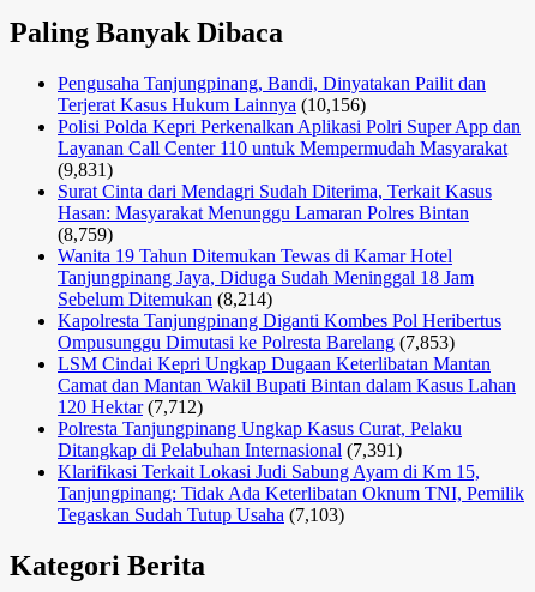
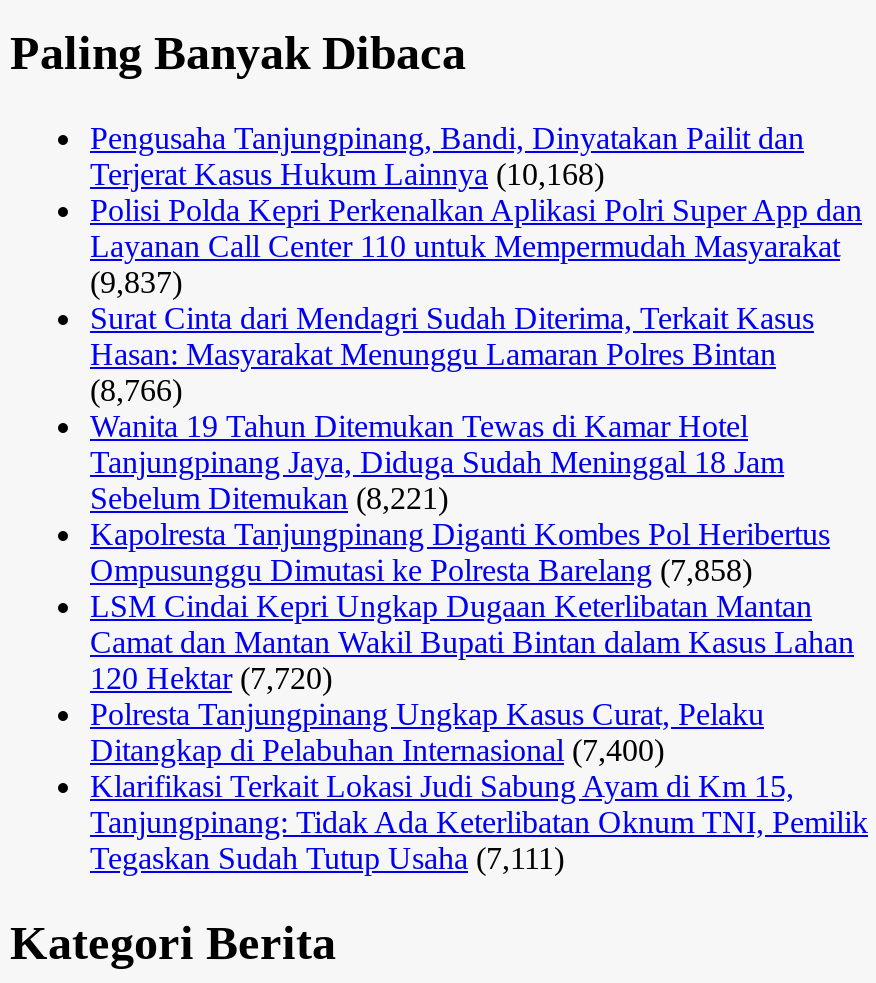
- Terjerat Kasus Hukum Lainnya (10,156)
+ Terjerat Kasus Hukum Lainnya (10,168)

- (9,831)
+ (9,837)

- (8,759)
+ (8,766)

- Sebelum Ditemukan (8,214)
+ Sebelum Ditemukan (8,221)

- Ompusunggu Dimutasi ke Polresta Barelang (7,853)
+ Ompusunggu Dimutasi ke Polresta Barelang (7,858)

- 120 Hektar (7,712)
+ 120 Hektar (7,720)

- Ditangkap di Pelabuhan Internasional (7,391)
+ Ditangkap di Pelabuhan Internasional (7,400)

- Tegaskan Sudah Tutup Usaha (7,103)
+ Tegaskan Sudah Tutup Usaha (7,111)
